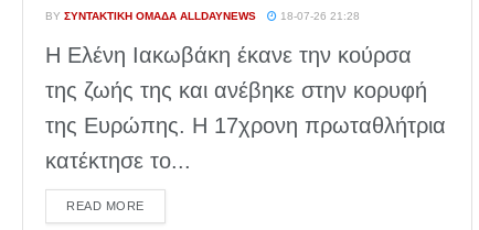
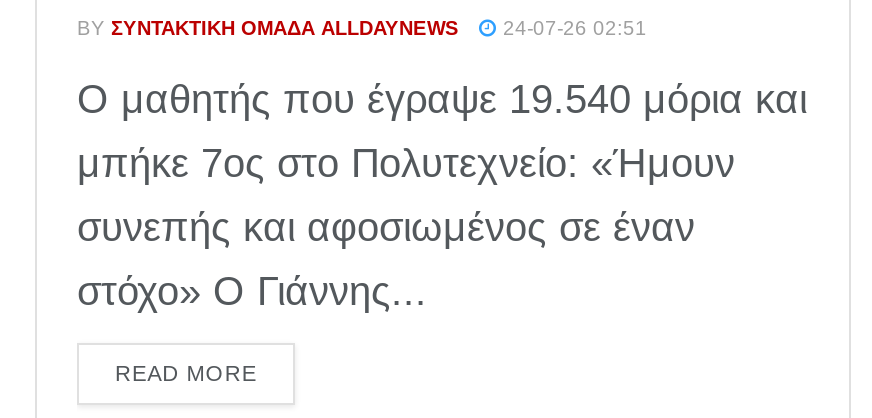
- BY ΣΥΝΤΑΚΤΙΚΉ ΟΜΆΔΑ ALLDAYNEWS 18-07-26 21:28
+ BY ΣΥΝΤΑΚΤΙΚΉ ΟΜΆΔΑ ALLDAYNEWS 24-07-26 02:51

- Η Ελένη Ιακωβάκη έκανε την κούρσα
+ Ο μαθητής που έγραψε 19.540 μόρια και

- της ζωής της και ανέβηκε στην κορυφή
+ μπήκε 7ος στο Πολυτεχνείο: «Ήμουν

- της Ευρώπης. Η 17χρονη πρωταθλήτρια
+ συνεπής και αφοσιωμένος σε έναν

- κατέκτησε το...
+ στόχο» Ο Γιάννης...
